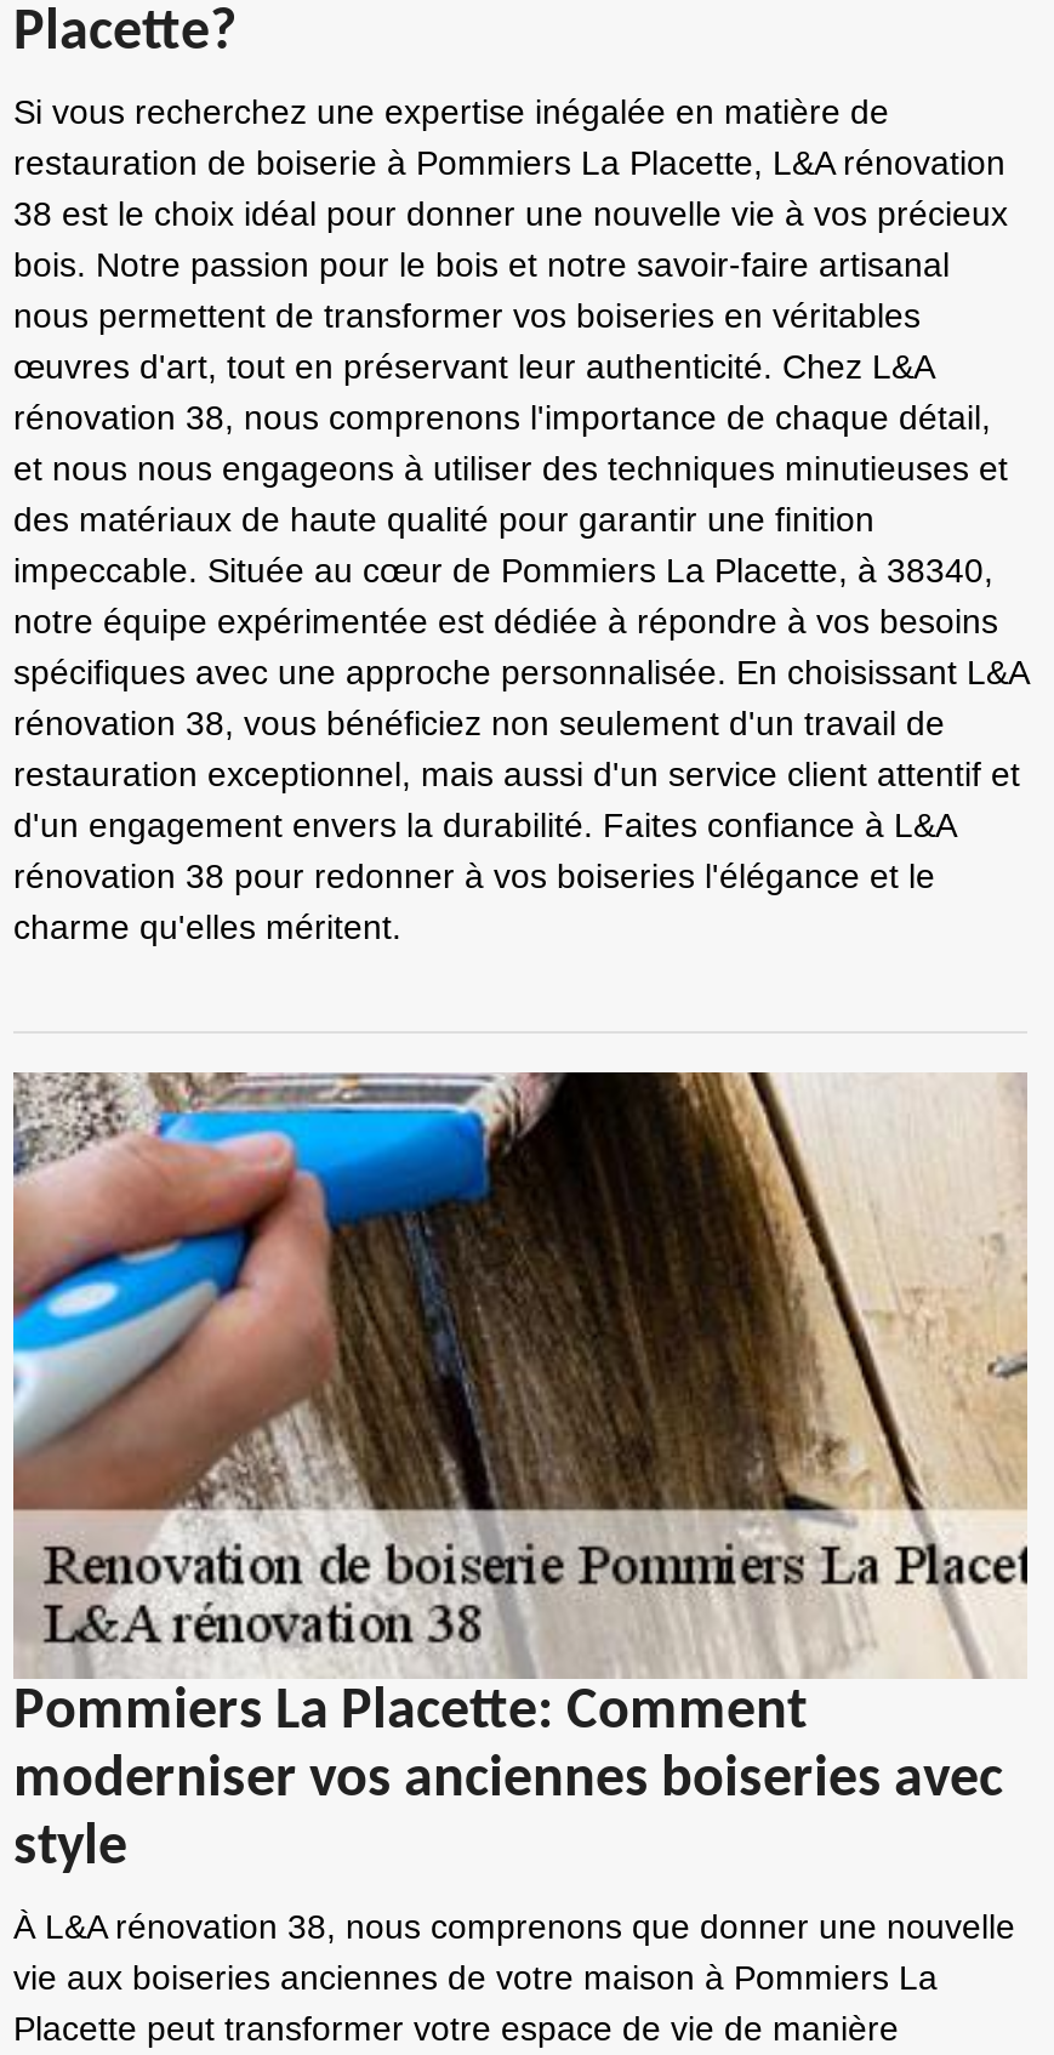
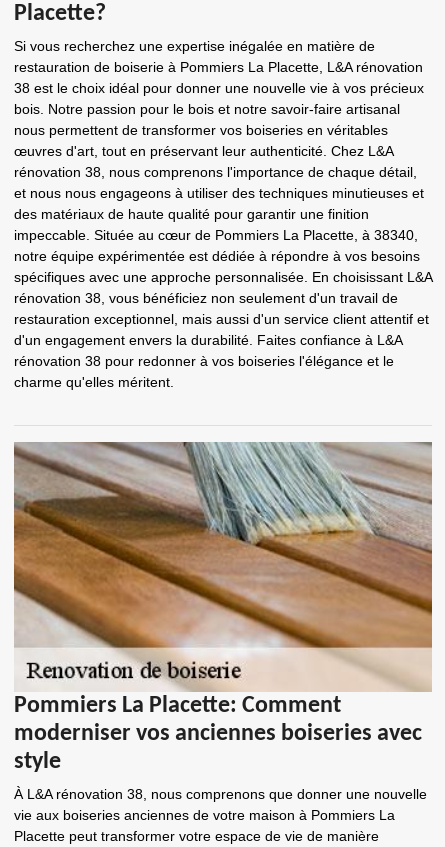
- [image]
+ [image]
